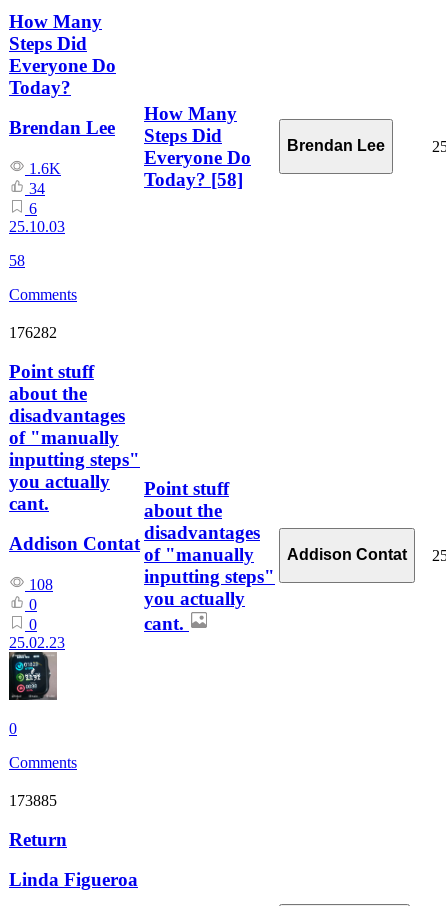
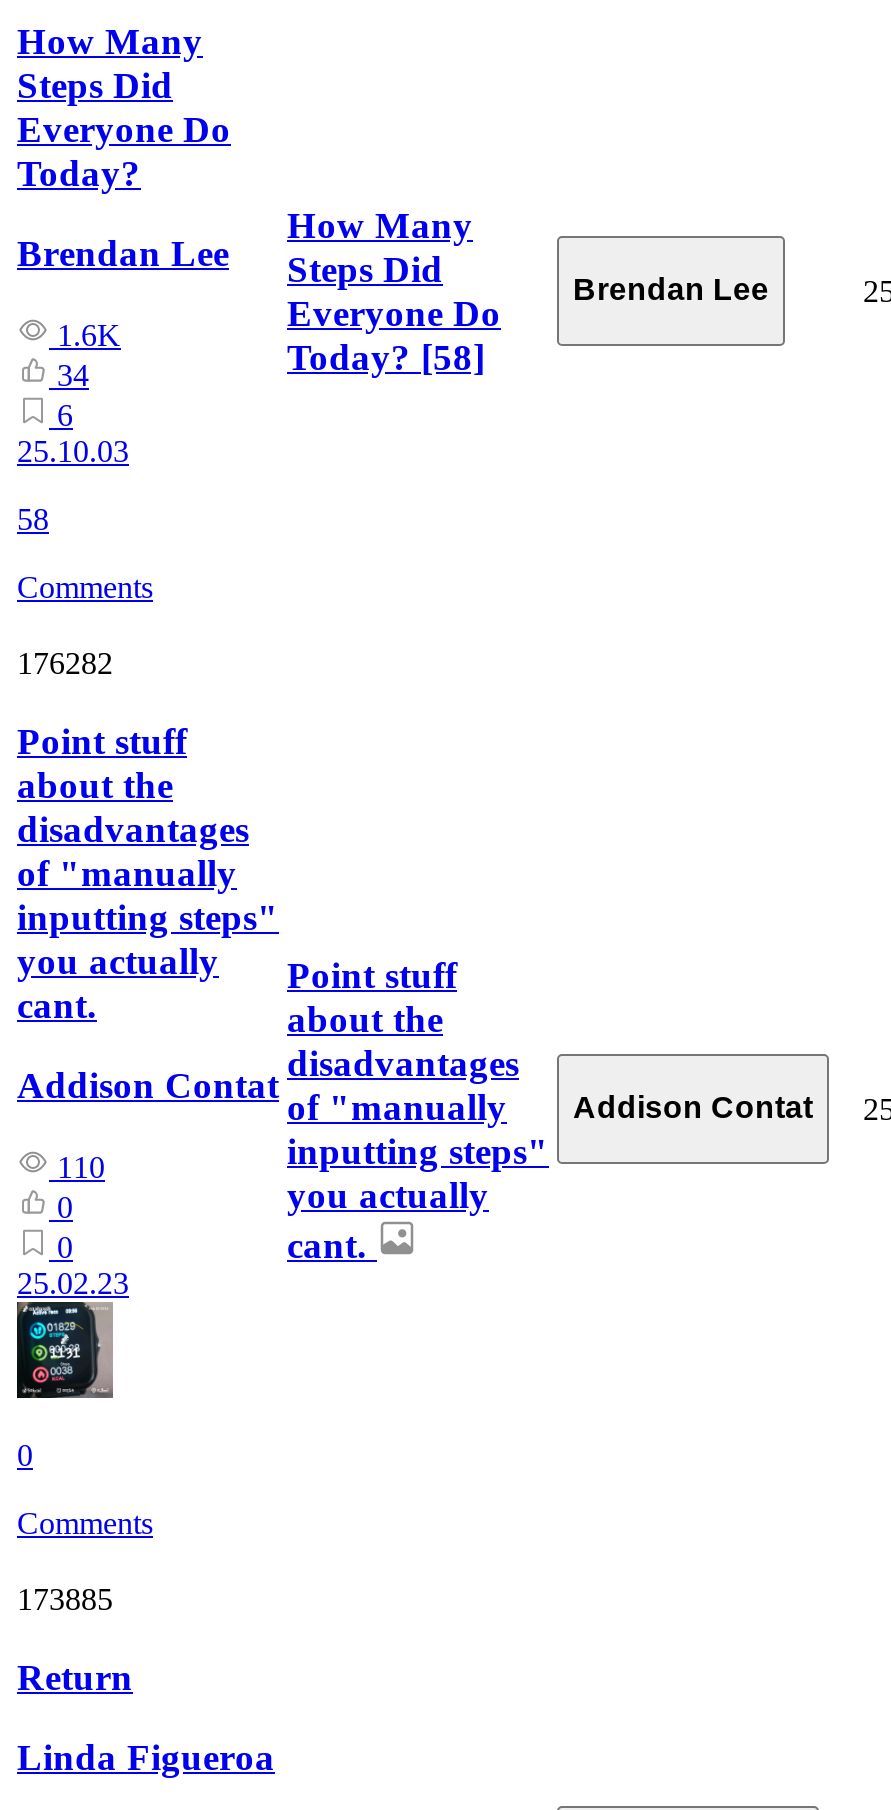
- 108
+ 110
